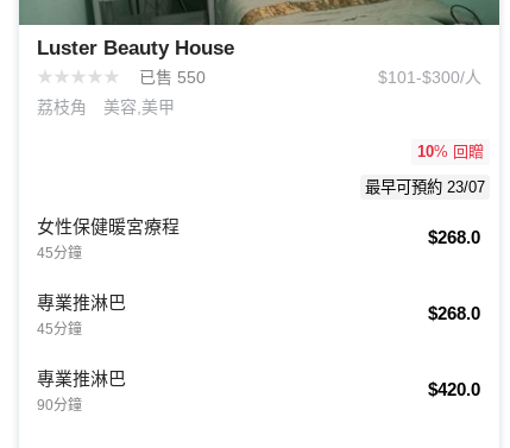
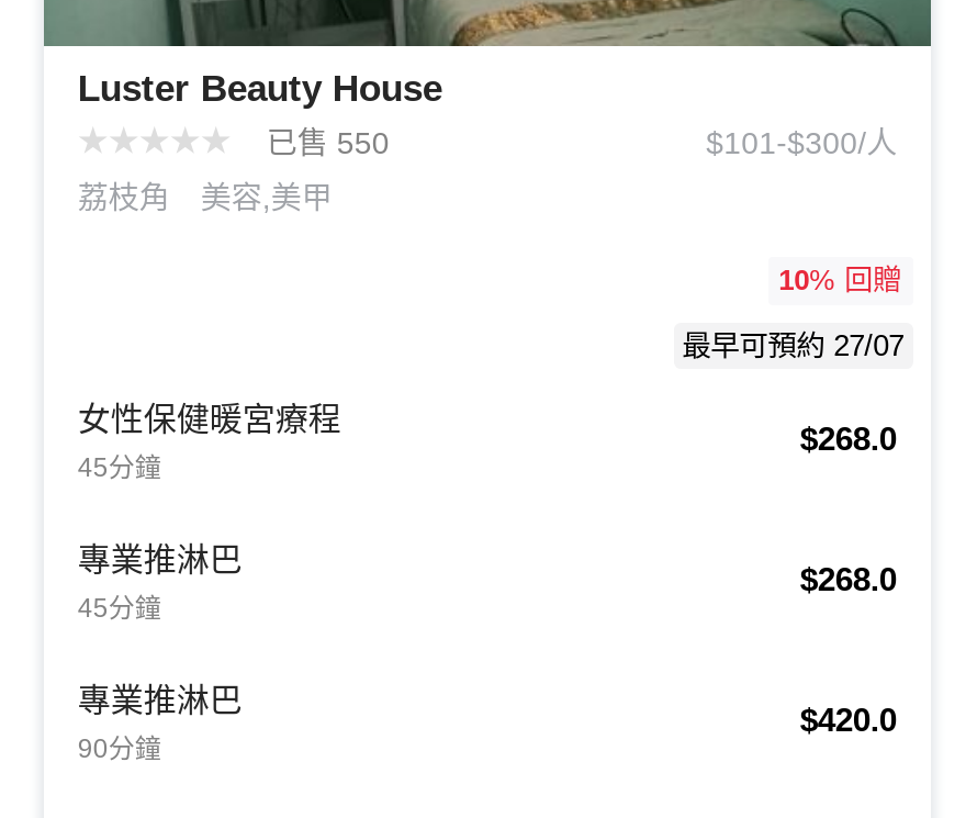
- 最早可預約 23/07
+ 最早可預約 27/07
